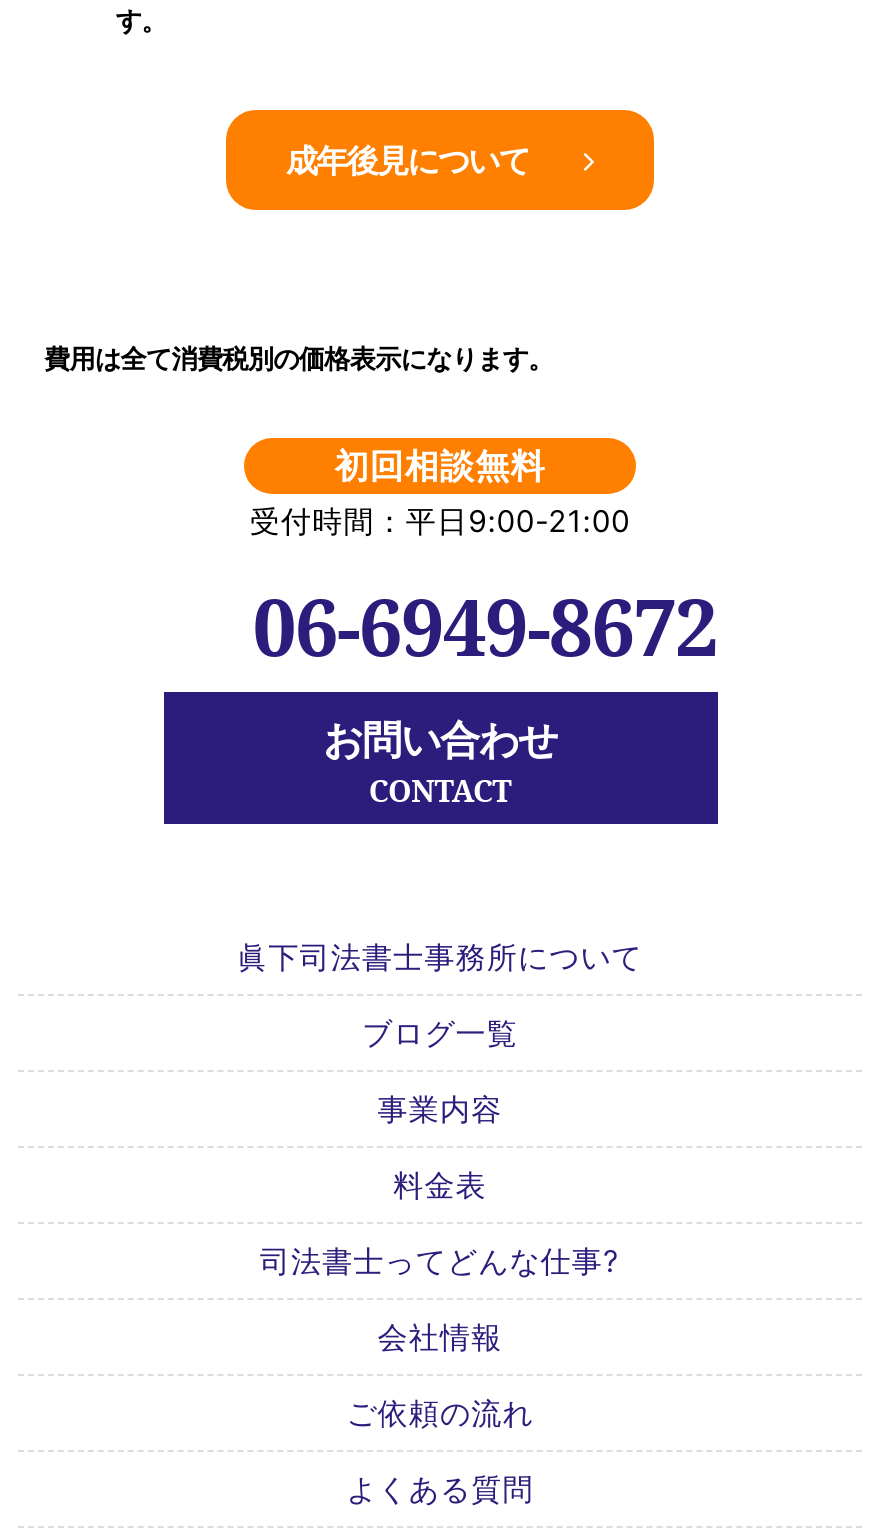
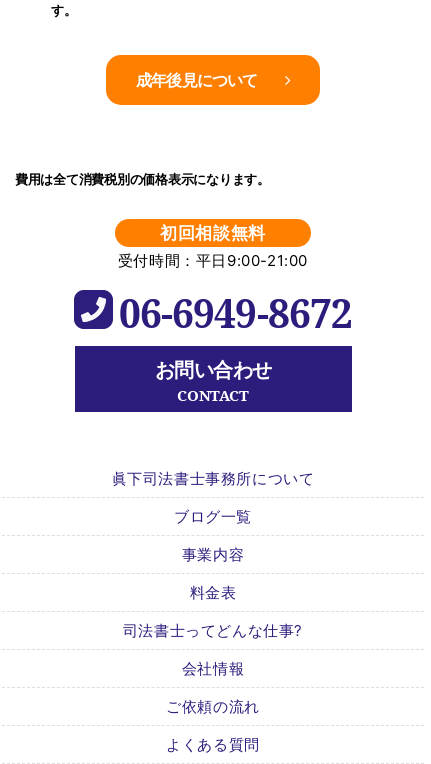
+ [image]
